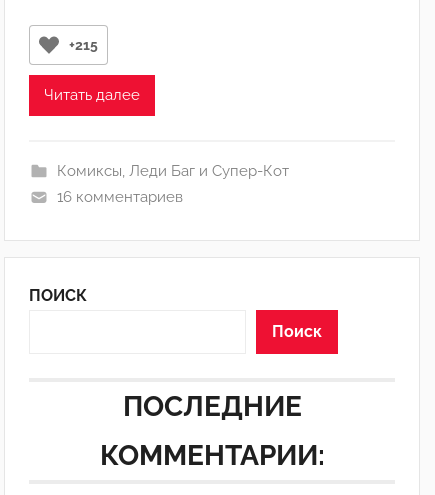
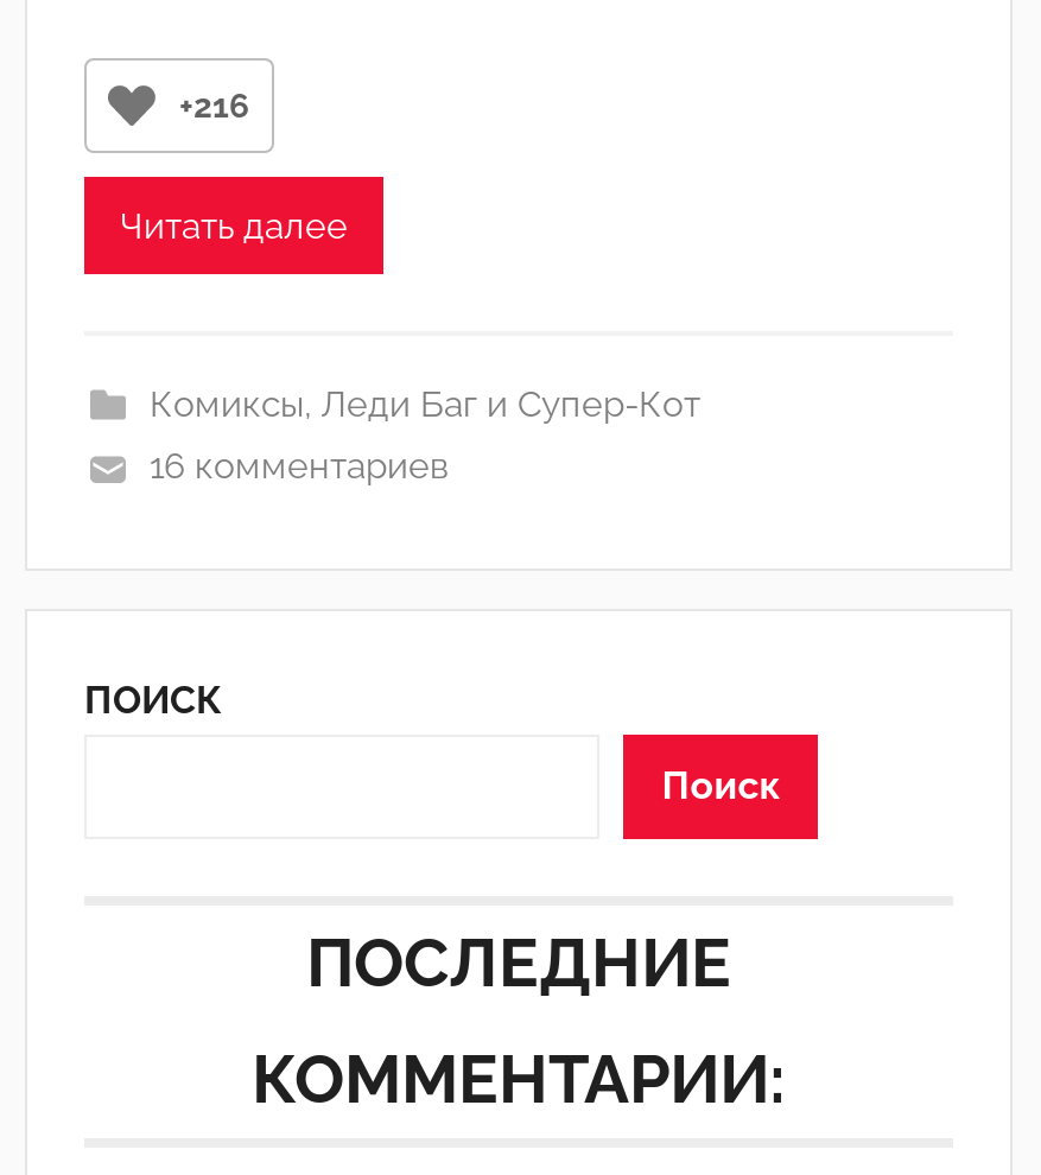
- +215
+ +216
